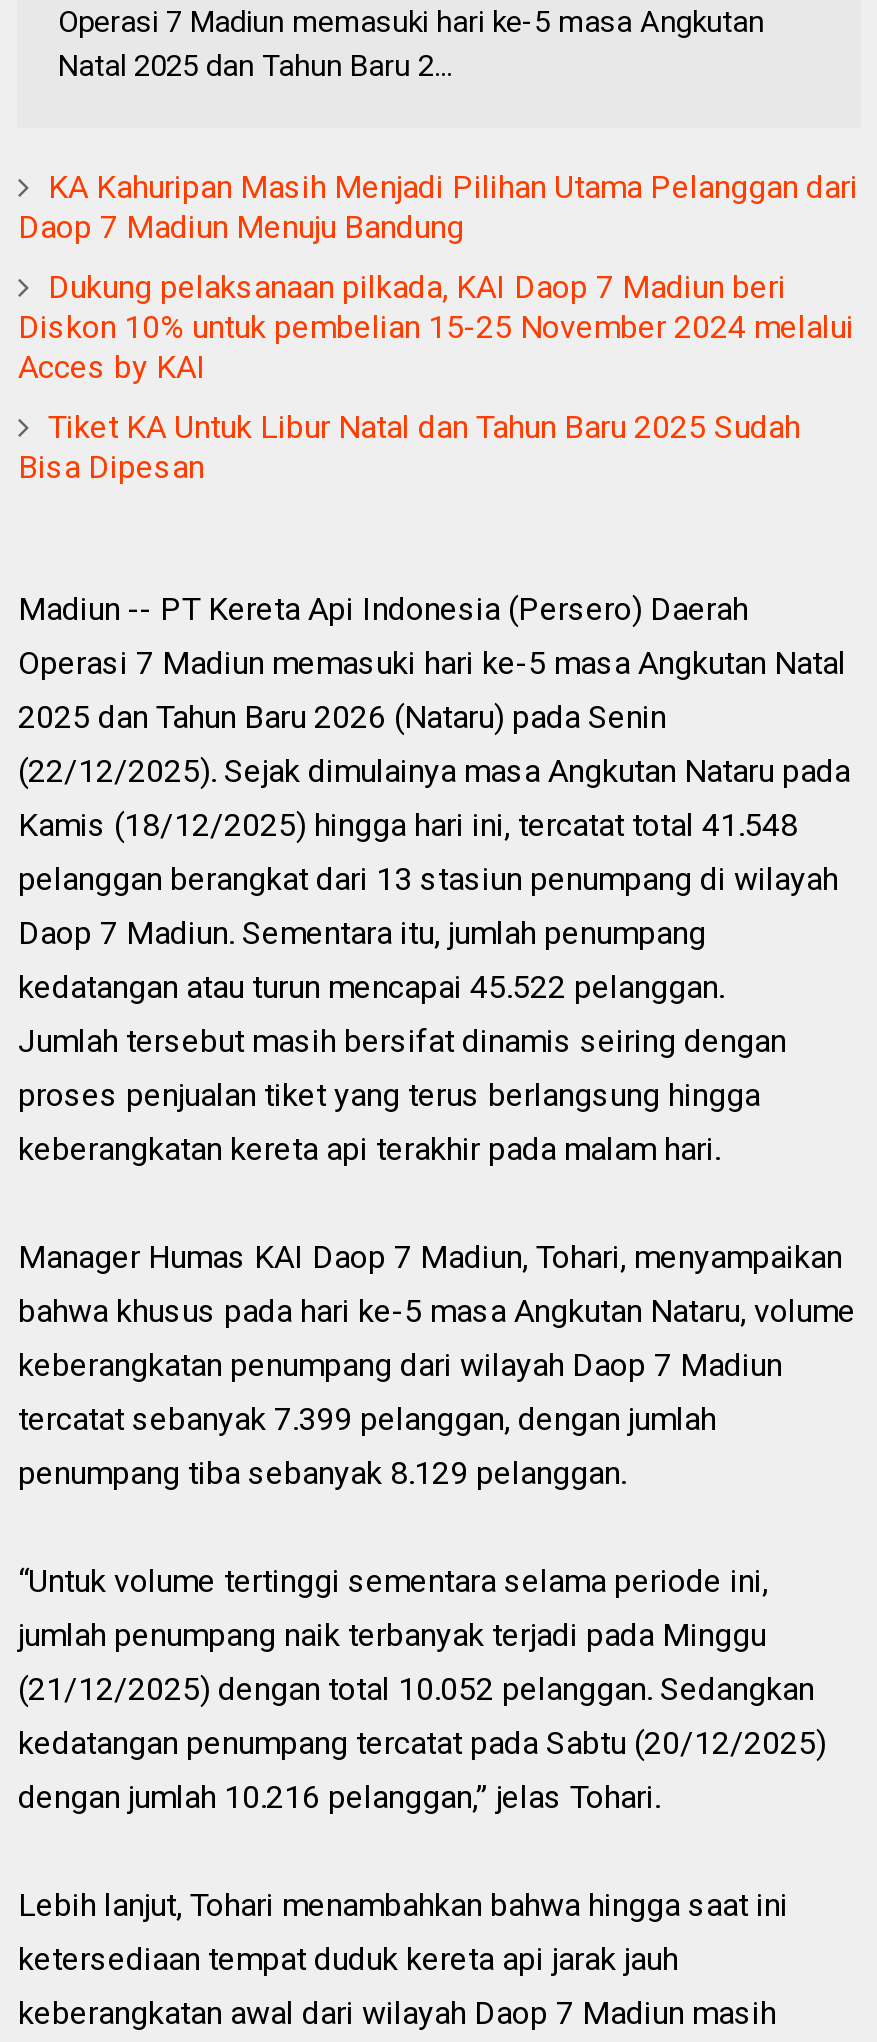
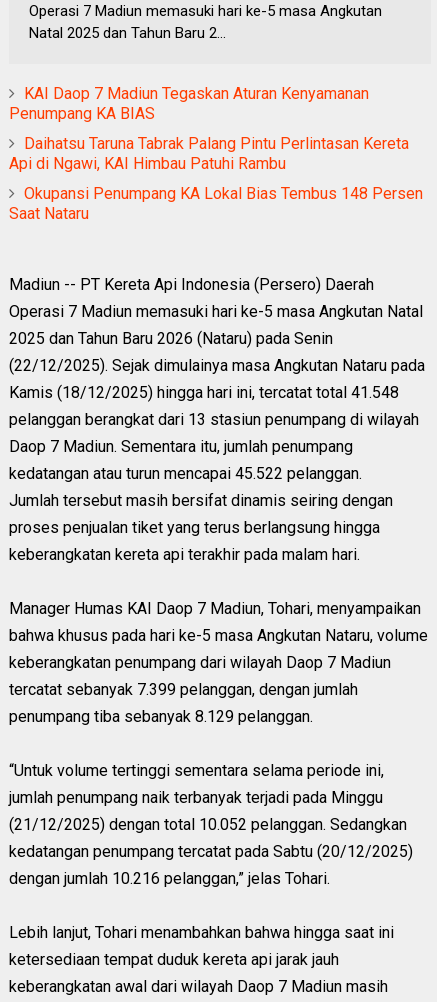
- KA Kahuripan Masih Menjadi Pilihan Utama Pelanggan dari
- Daop 7 Madiun Menuju Bandung
+ KAI Daop 7 Madiun Tegaskan Aturan Kenyamanan
+ Penumpang KA BIAS

- Dukung pelaksanaan pilkada, KAI Daop 7 Madiun beri
- Diskon 10% untuk pembelian 15-25 November 2024 melalui
- Acces by KAI
+ Daihatsu Taruna Tabrak Palang Pintu Perlintasan Kereta
+ Api di Ngawi, KAI Himbau Patuhi Rambu

- Tiket KA Untuk Libur Natal dan Tahun Baru 2025 Sudah
- Bisa Dipesan
+ Okupansi Penumpang KA Lokal Bias Tembus 148 Persen
+ Saat Nataru
